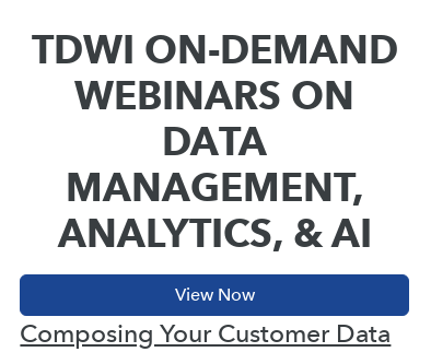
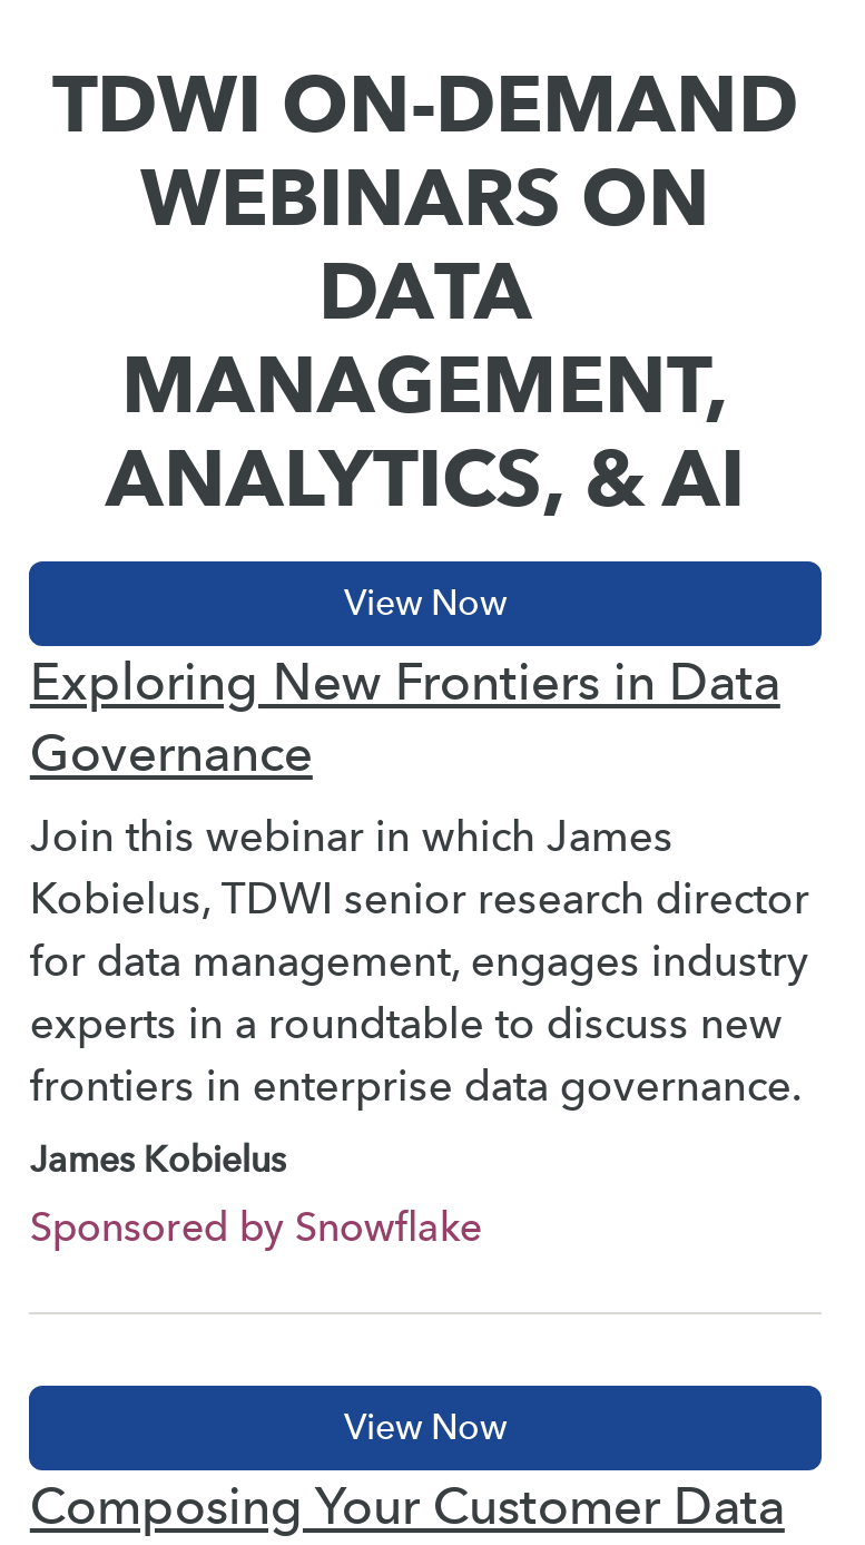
+ Exploring New Frontiers in Data
+ Governance
+ Join this webinar in which James
+ Kobielus, TDWI senior research director
+ for data management, engages industry
+ experts in a roundtable to discuss new
+ frontiers in enterprise data governance.
+ James Kobielus
+ Sponsored by Snowflake
